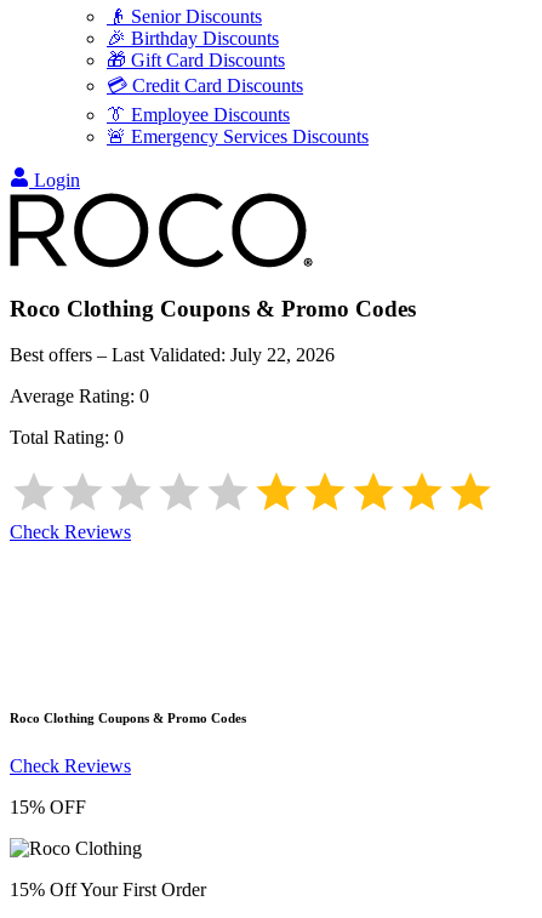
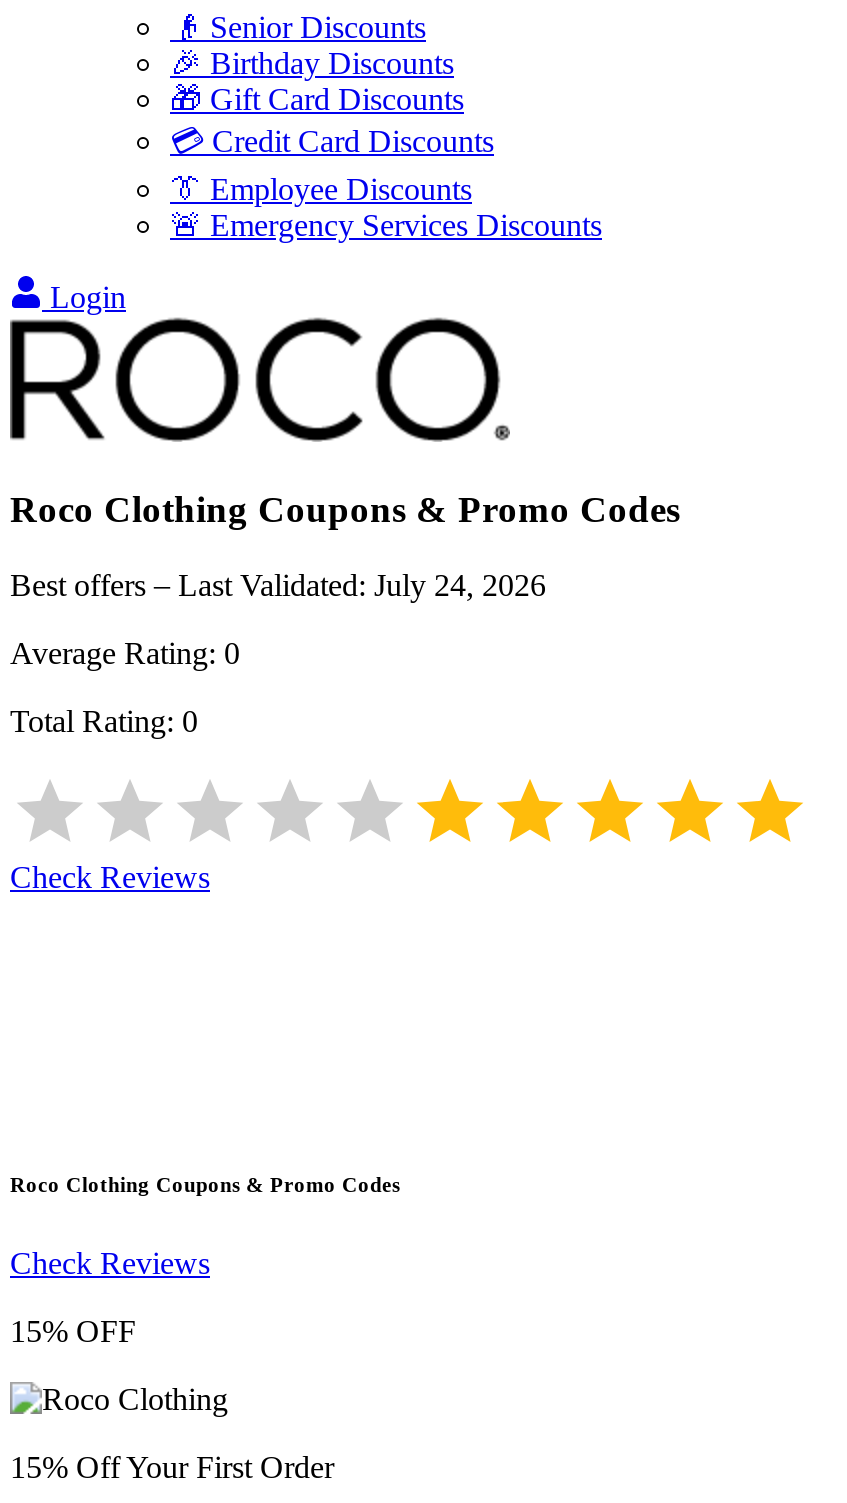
- Best offers – Last Validated: July 22, 2026
+ Best offers – Last Validated: July 24, 2026
